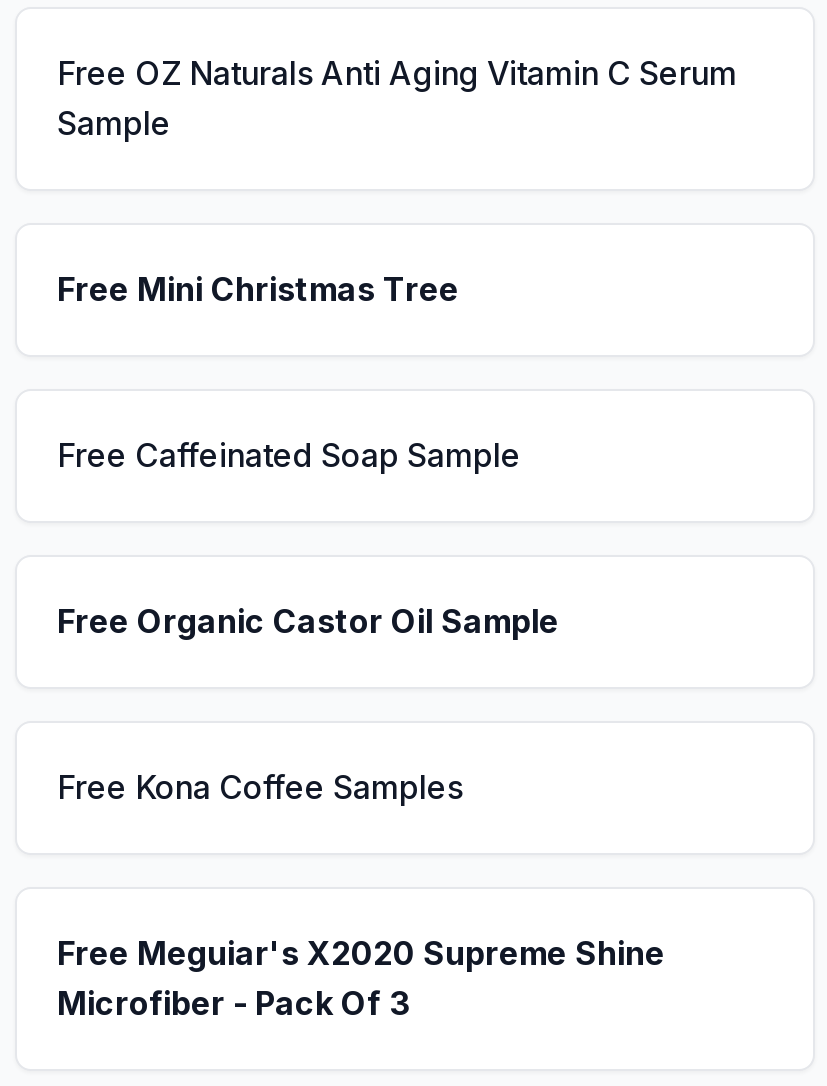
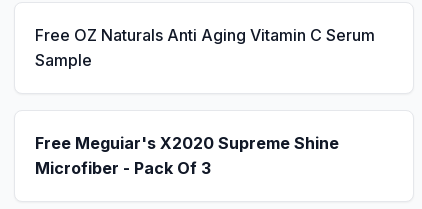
- Free Mini Christmas Tree

- Free Caffeinated Soap Sample

- Free Organic Castor Oil Sample

- Free Kona Coffee Samples
